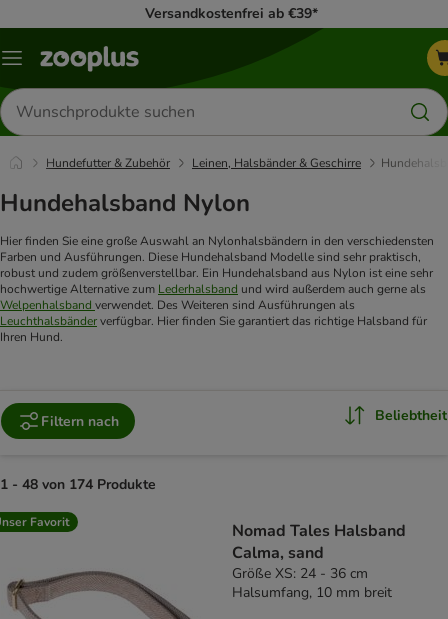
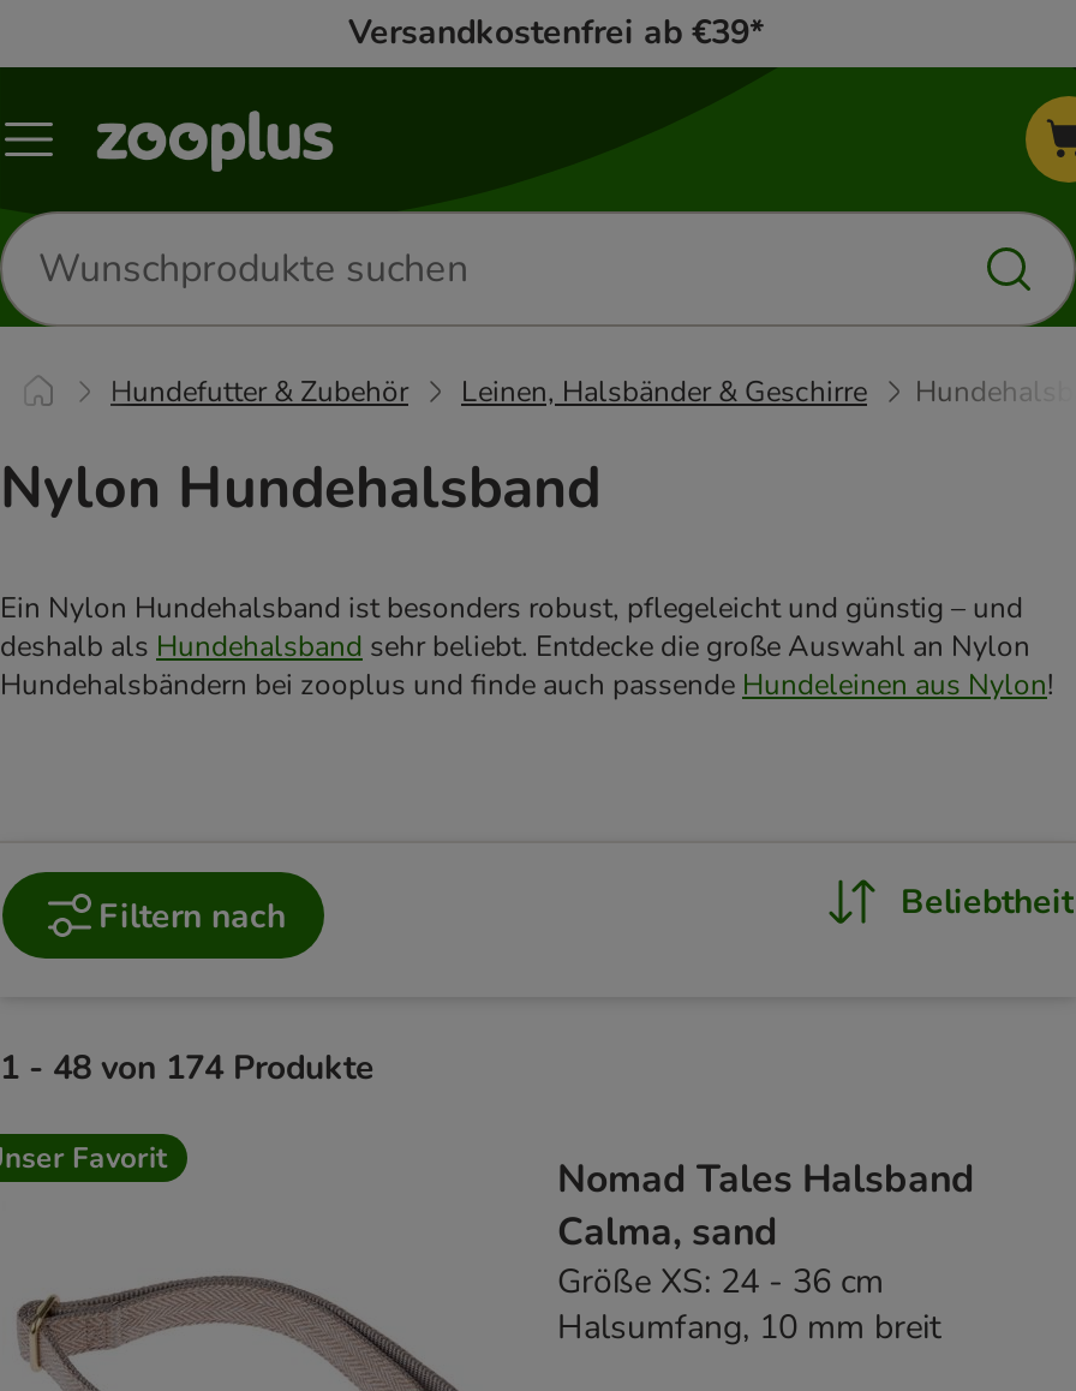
- Hundehalsband Nylon
- Hier finden Sie eine große Auswahl an Nylonhalsbändern in den verschiedensten
- Farben und Ausführungen. Diese Hundehalsband Modelle sind sehr praktisch,
- robust und zudem größenverstellbar. Ein Hundehalsband aus Nylon ist eine sehr
- hochwertige Alternative zum Lederhalsband und wird außerdem auch gerne als
- Welpenhalsband verwendet. Des Weiteren sind Ausführungen als
- Leuchthalsbänder verfügbar. Hier finden Sie garantiert das richtige Halsband für
- Ihren Hund.
+ Nylon Hundehalsband
+ Ein Nylon Hundehalsband ist besonders robust, pflegeleicht und günstig – und
+ deshalb als Hundehalsband sehr beliebt. Entdecke die große Auswahl an Nylon
+ Hundehalsbändern bei zooplus und finde auch passende Hundeleinen aus Nylon!
